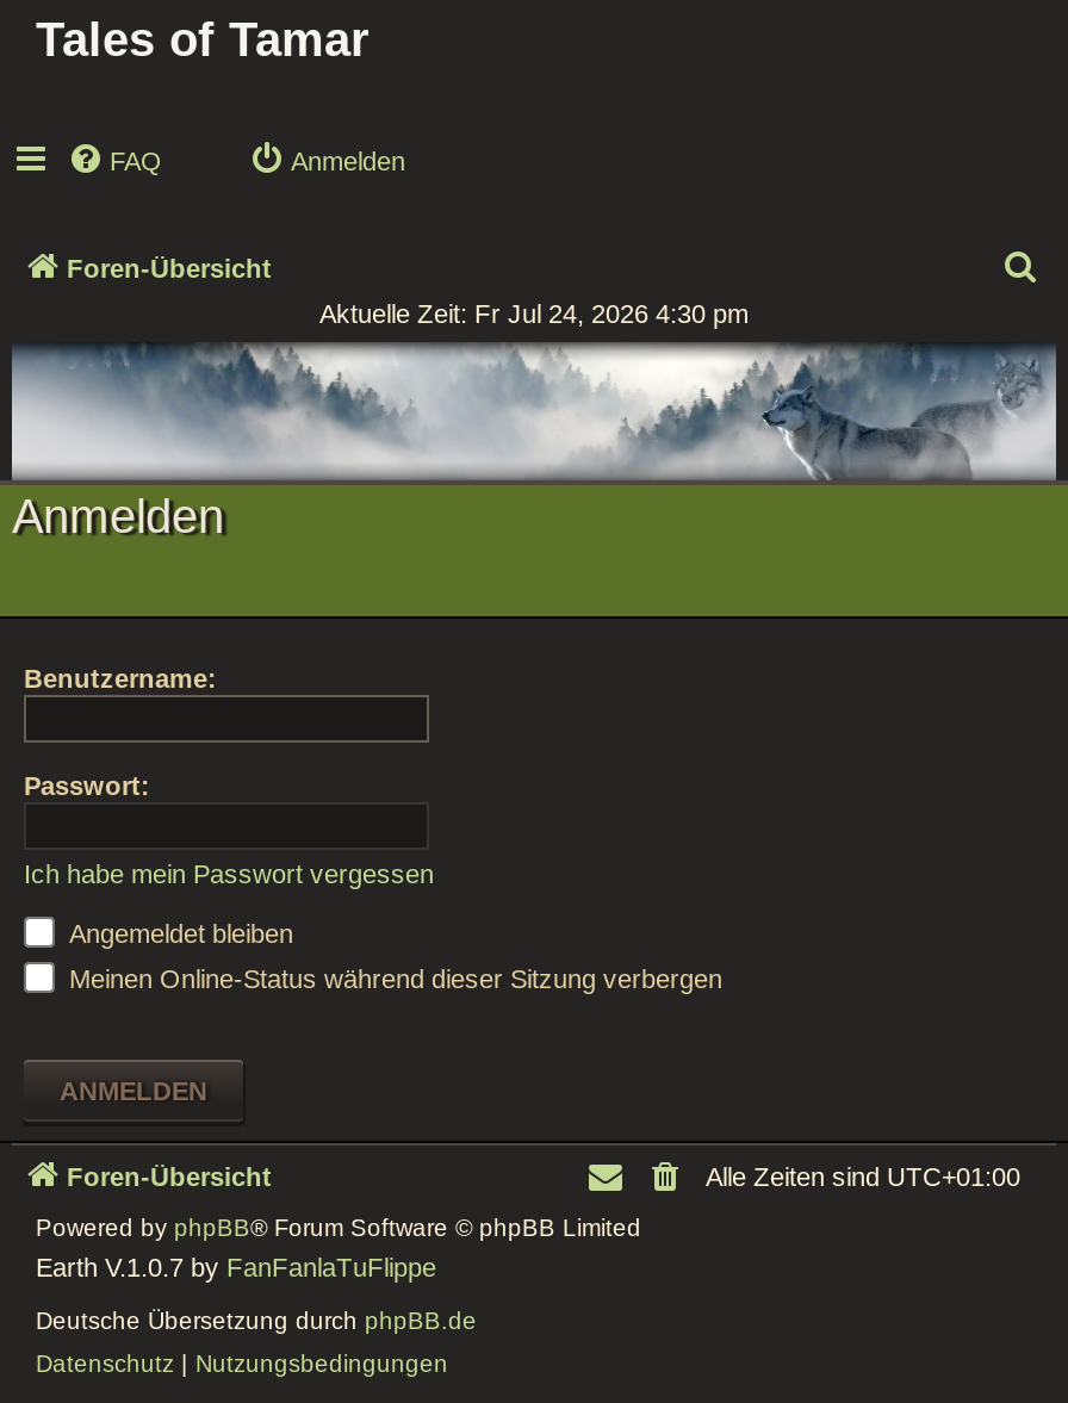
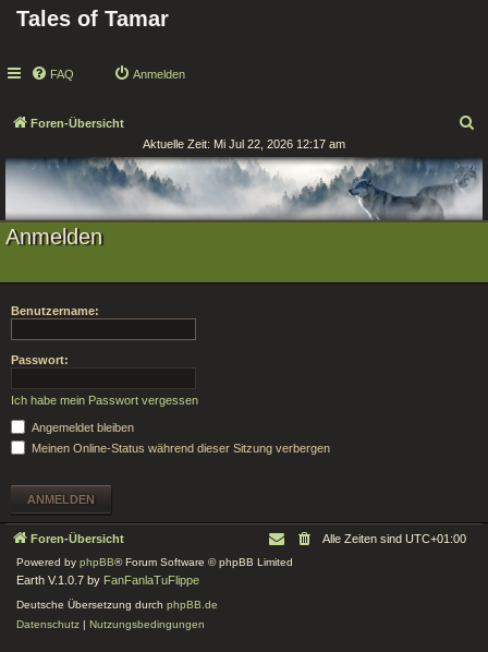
- Aktuelle Zeit: Fr Jul 24, 2026 4:30 pm
+ Aktuelle Zeit: Mi Jul 22, 2026 12:17 am
